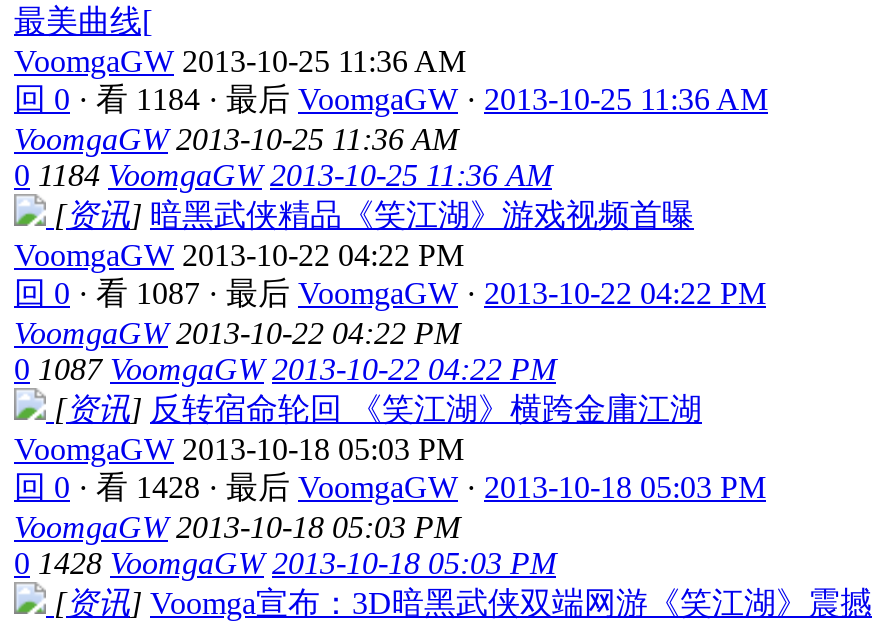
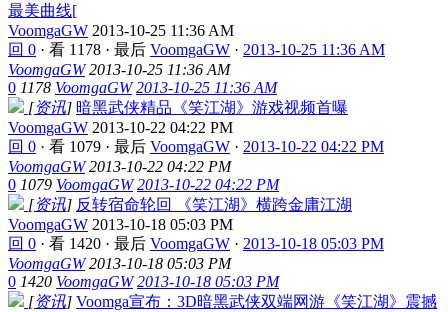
- 回 0 · 看 1184 · 最后VoomgaGW · 2013-10-25 11:36 AM
+ 回 0 · 看 1178 · 最后VoomgaGW · 2013-10-25 11:36 AM

- 0 1184 VoomgaGW 2013-10-25 11:36 AM
+ 0 1178 VoomgaGW 2013-10-25 11:36 AM

- 回 0 · 看 1087 · 最后VoomgaGW · 2013-10-22 04:22 PM
+ 回 0 · 看 1079 · 最后VoomgaGW · 2013-10-22 04:22 PM

- 0 1087 VoomgaGW 2013-10-22 04:22 PM
+ 0 1079 VoomgaGW 2013-10-22 04:22 PM

- 回 0 · 看 1428 · 最后VoomgaGW · 2013-10-18 05:03 PM
+ 回 0 · 看 1420 · 最后VoomgaGW · 2013-10-18 05:03 PM

- 0 1428 VoomgaGW 2013-10-18 05:03 PM
+ 0 1420 VoomgaGW 2013-10-18 05:03 PM
